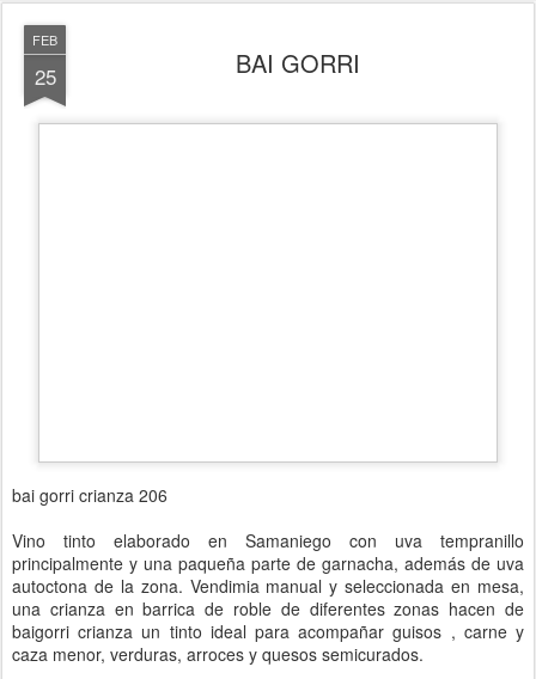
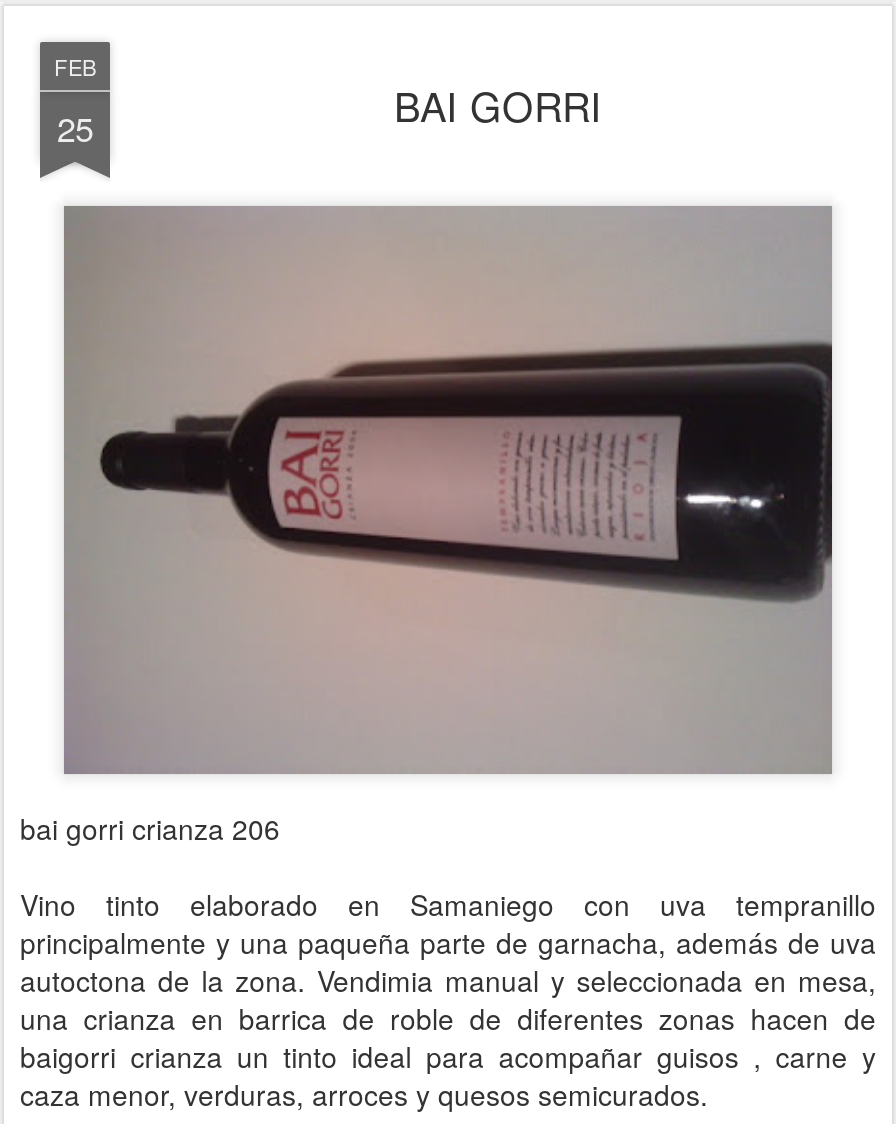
+ [image]
